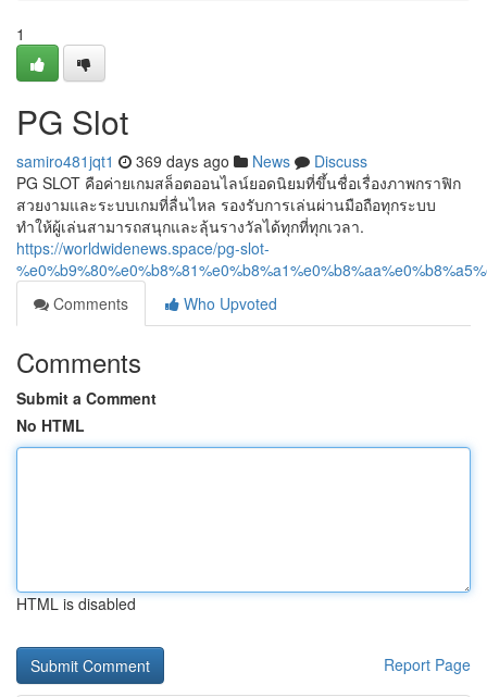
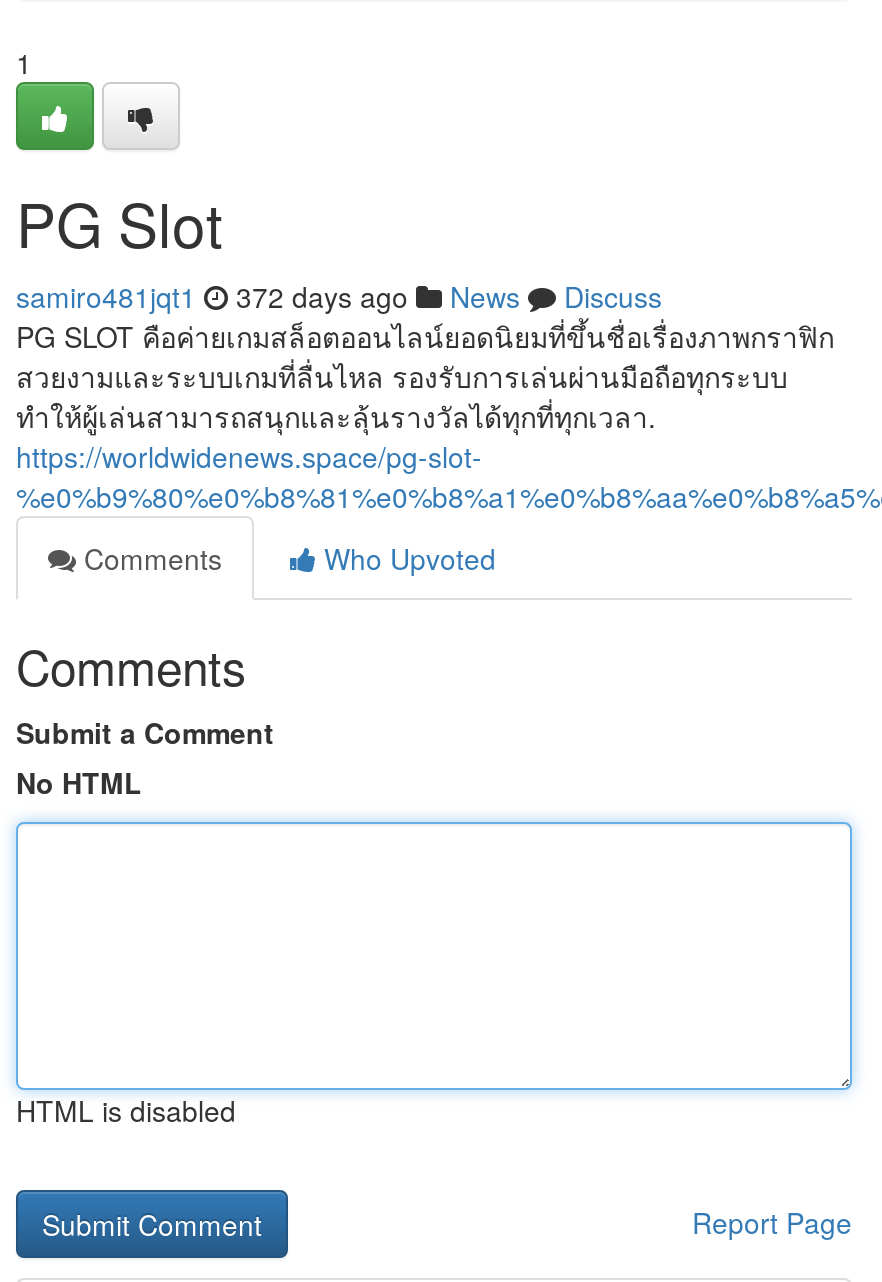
- samiro481jqt1 369 days ago News Discuss
+ samiro481jqt1 372 days ago News Discuss
